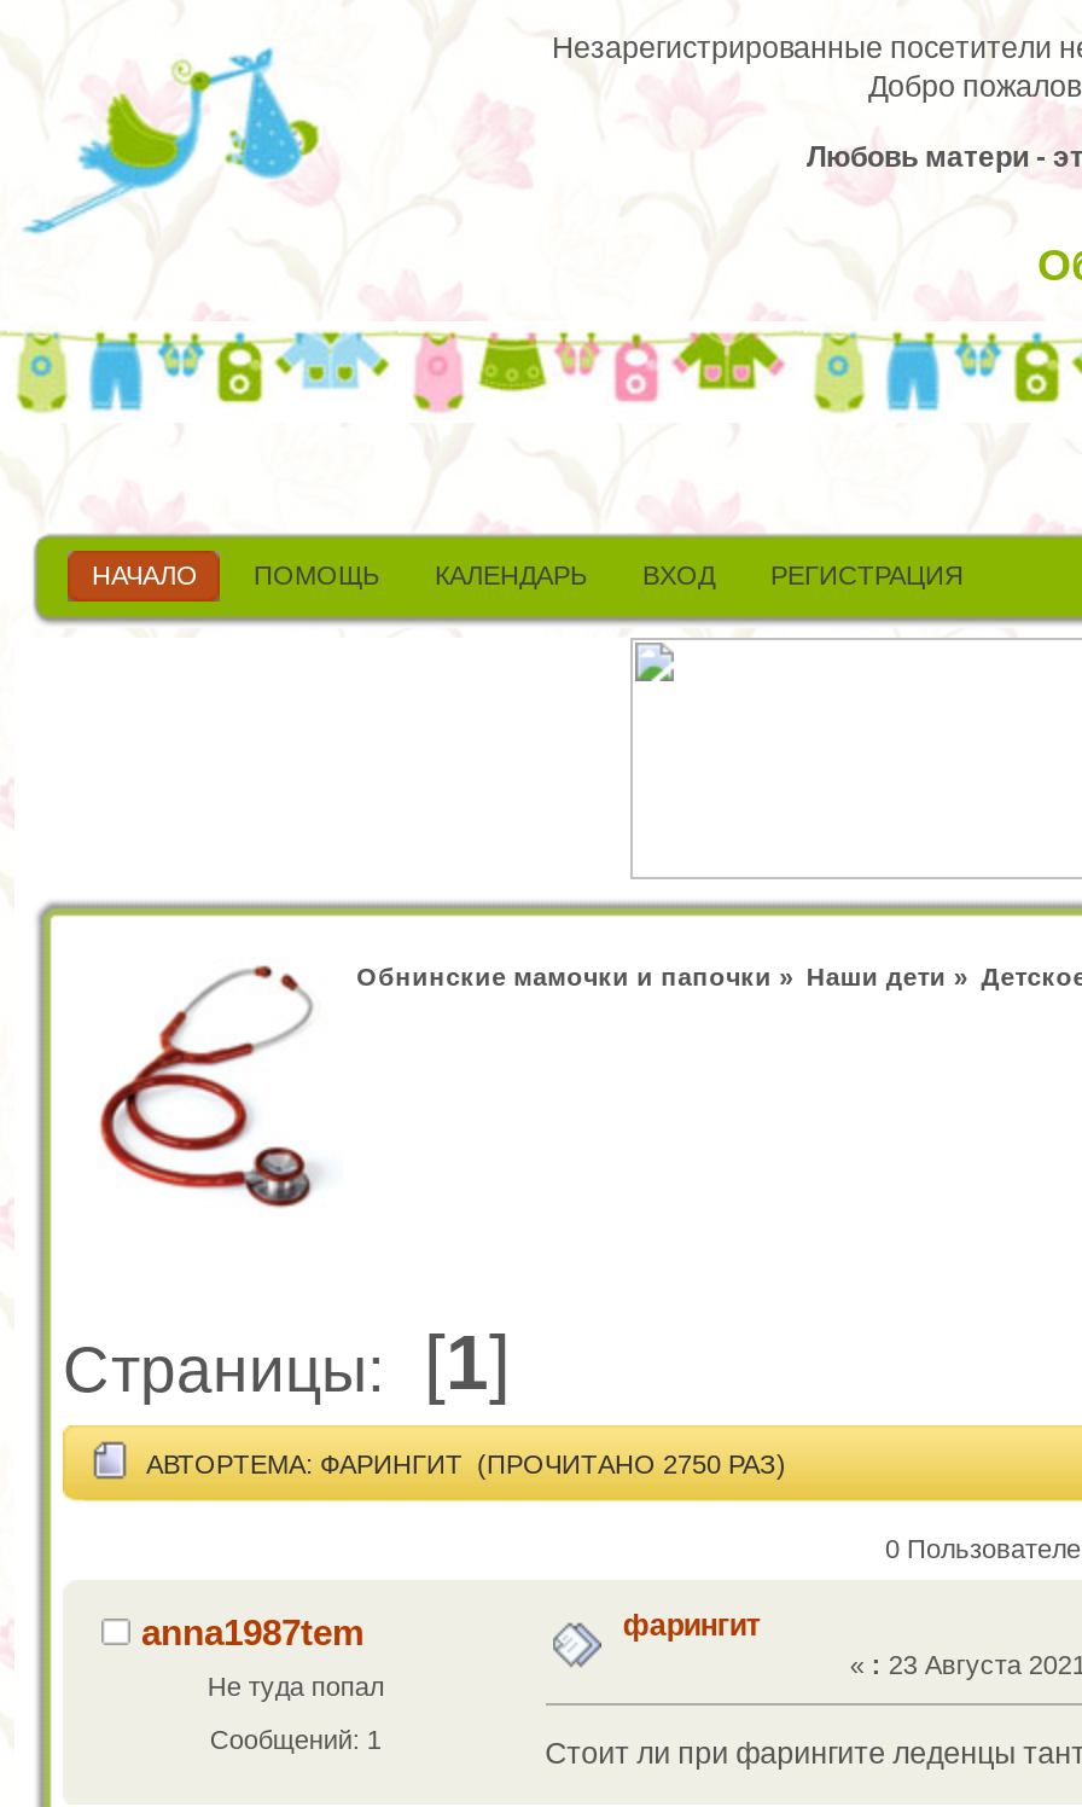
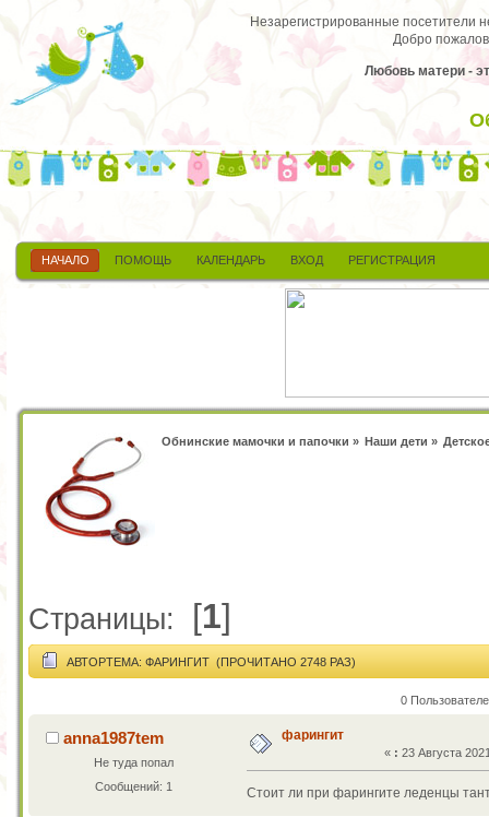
- АВТОРТЕМА: ФАРИНГИТ (ПРОЧИТАНО 2750 РАЗ)
+ АВТОРТЕМА: ФАРИНГИТ (ПРОЧИТАНО 2748 РАЗ)
